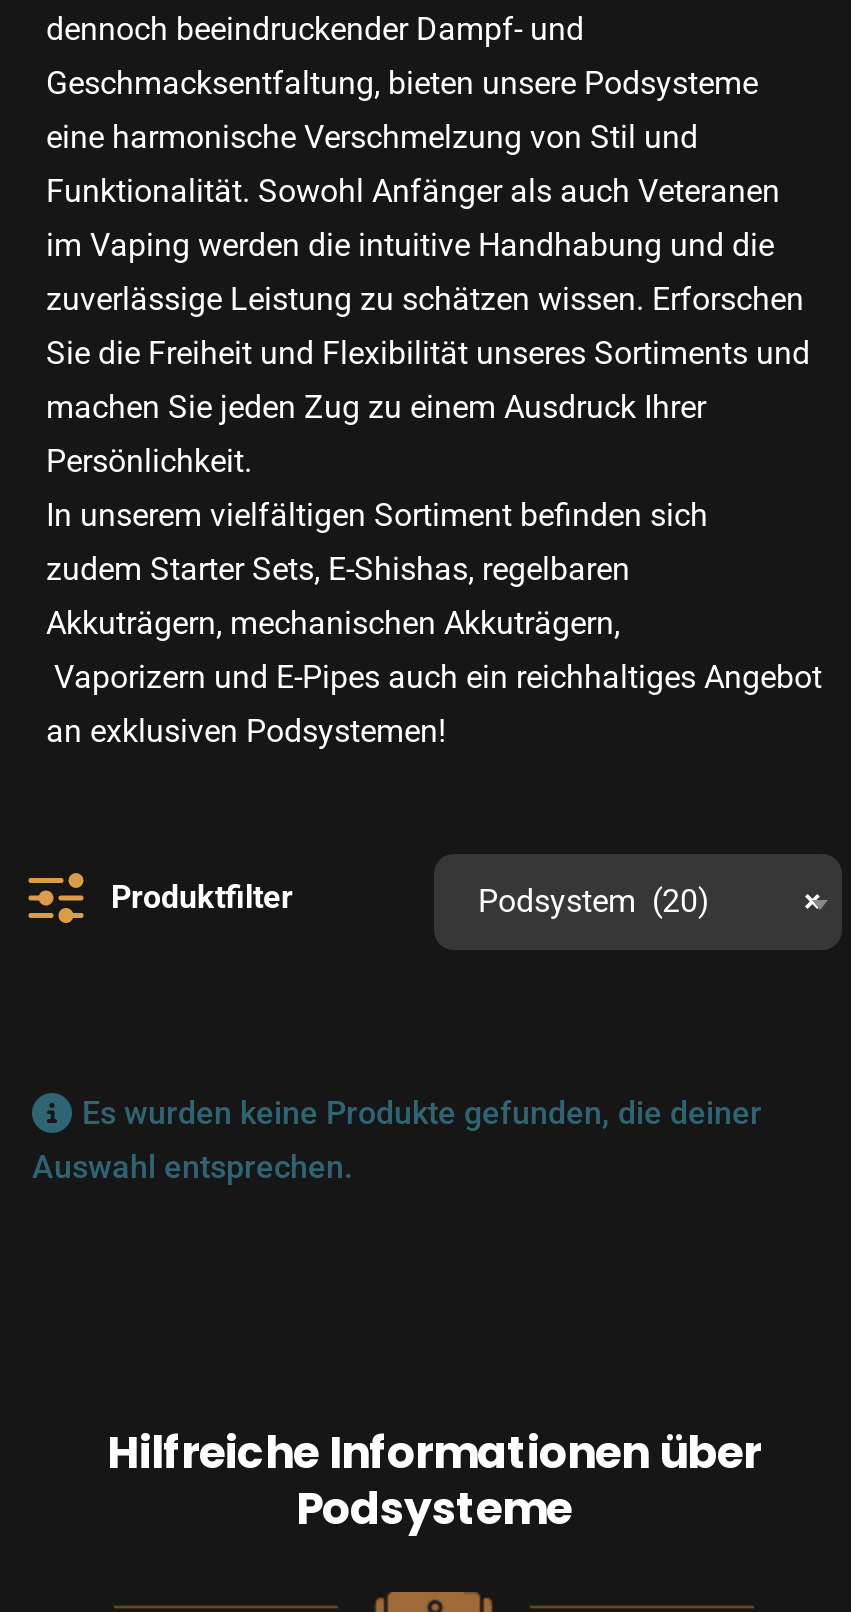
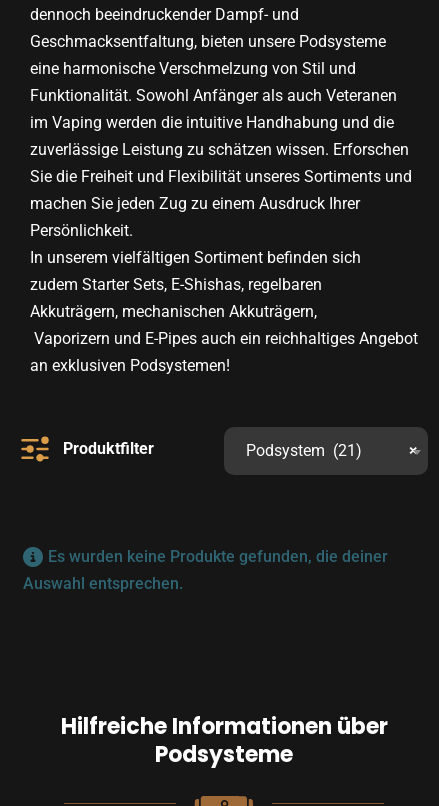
- Podsystem (20)
+ Podsystem (21)
